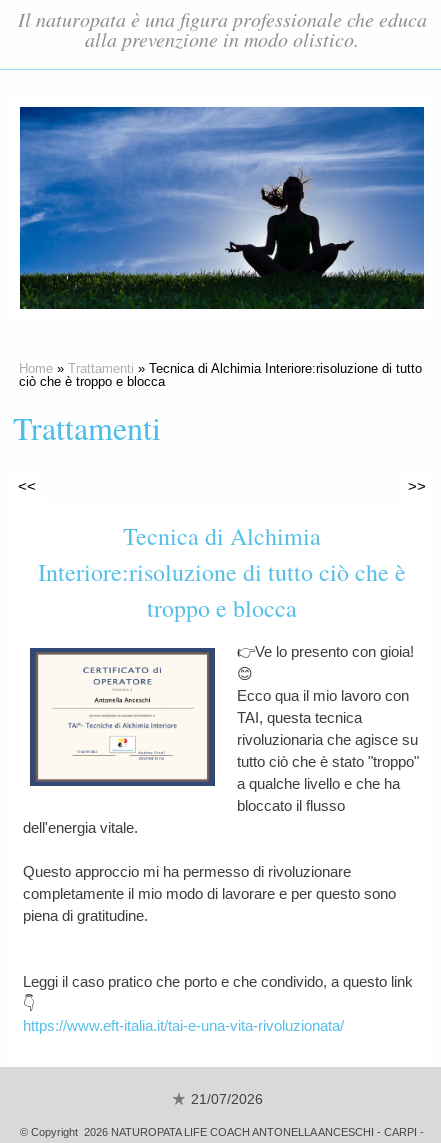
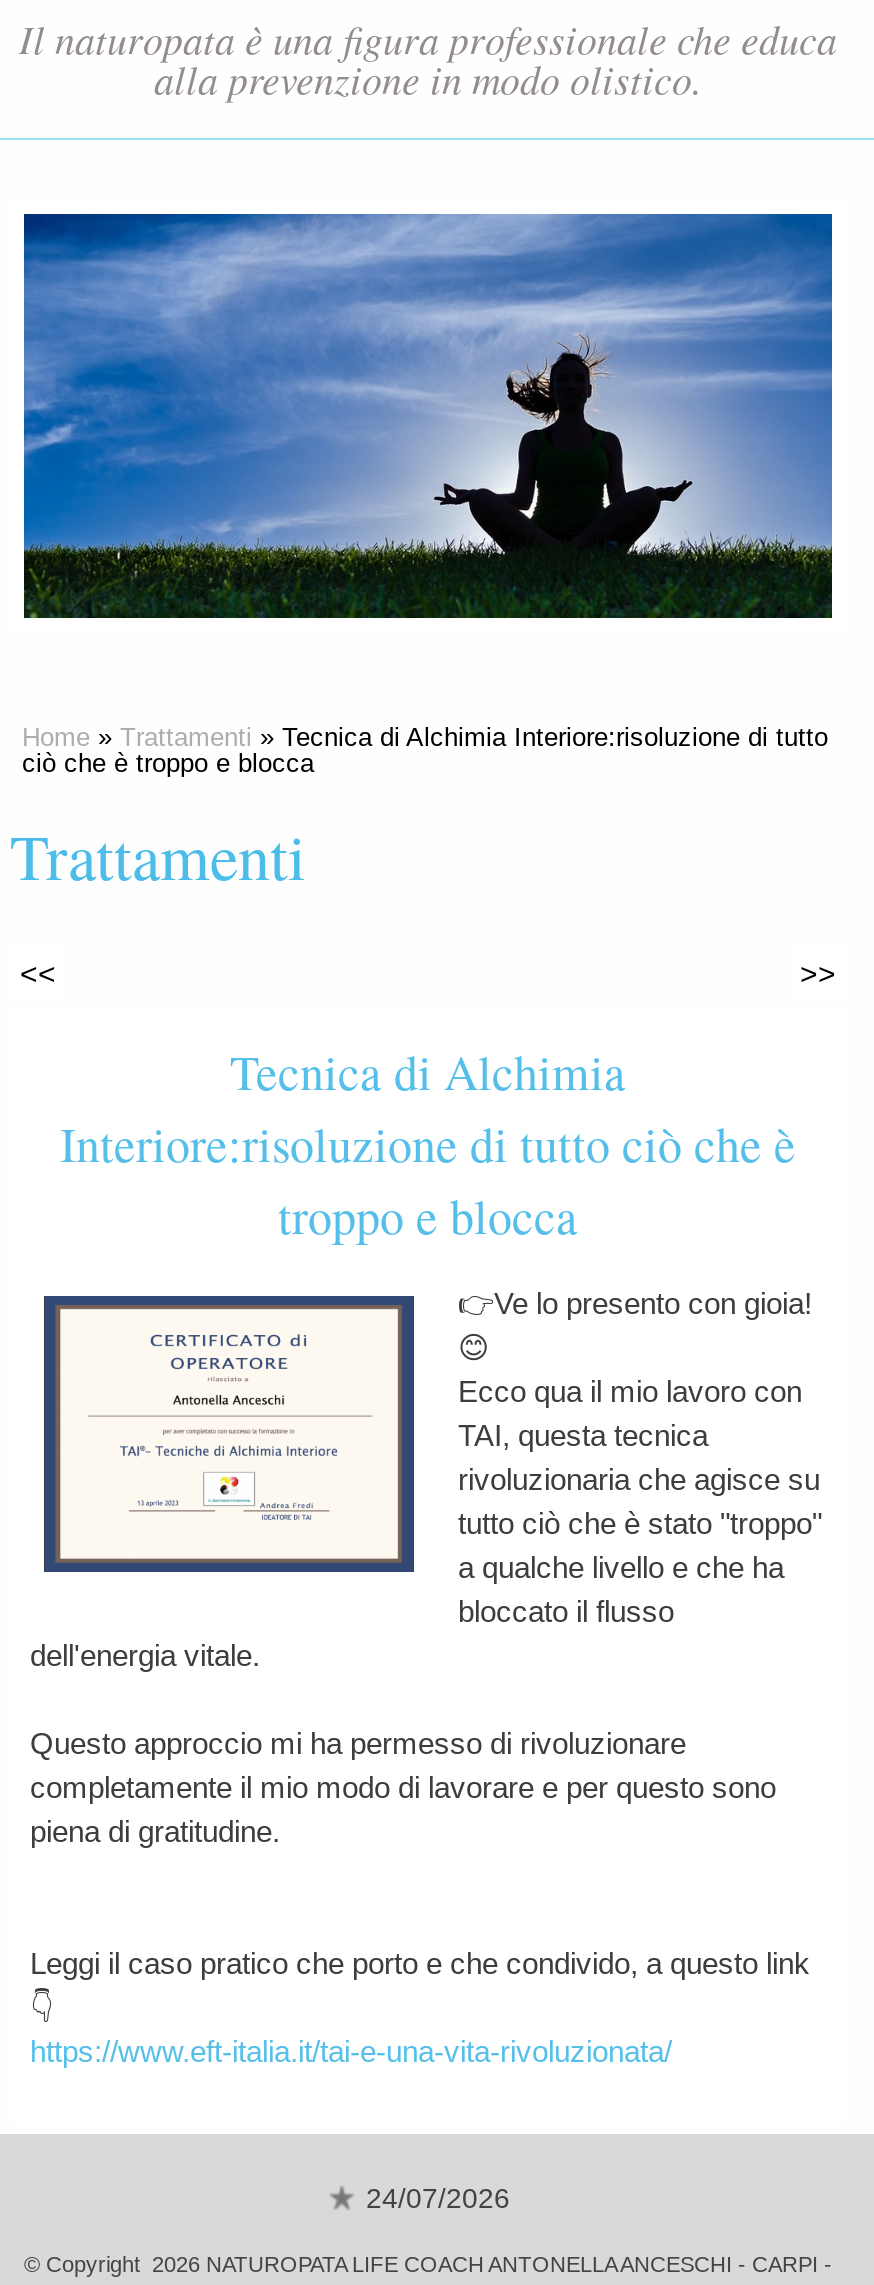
- 21/07/2026
+ 24/07/2026
